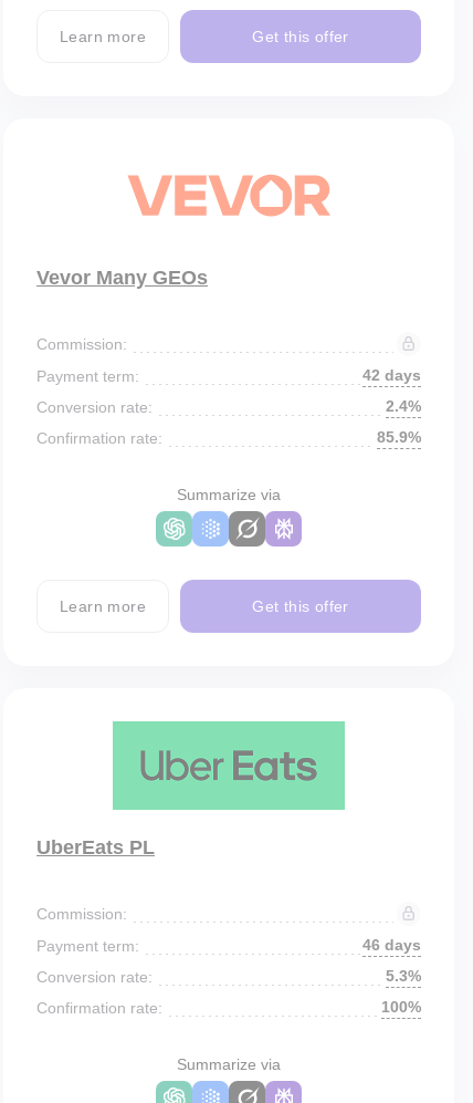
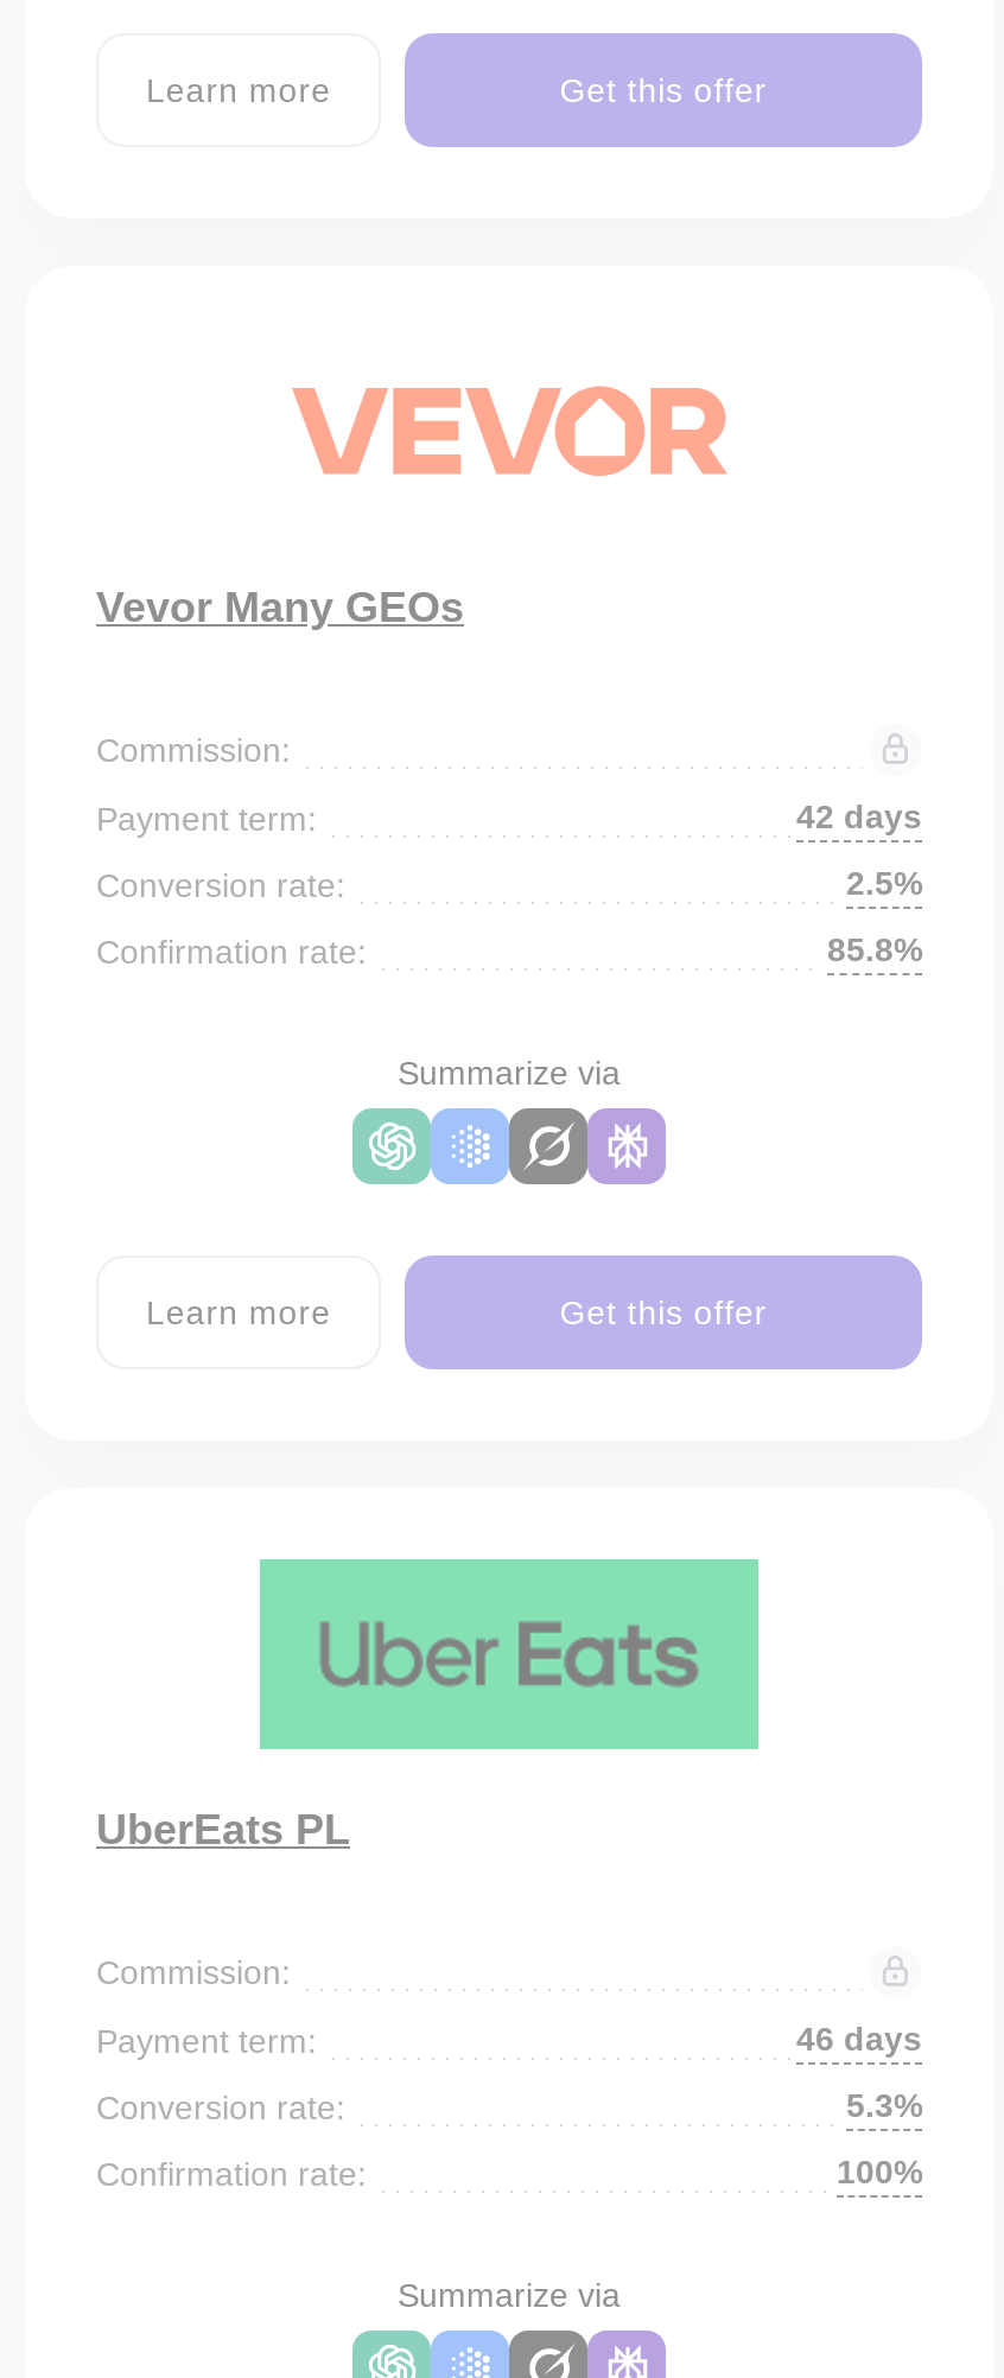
- 2.4%
+ 2.5%

- 85.9%
+ 85.8%
